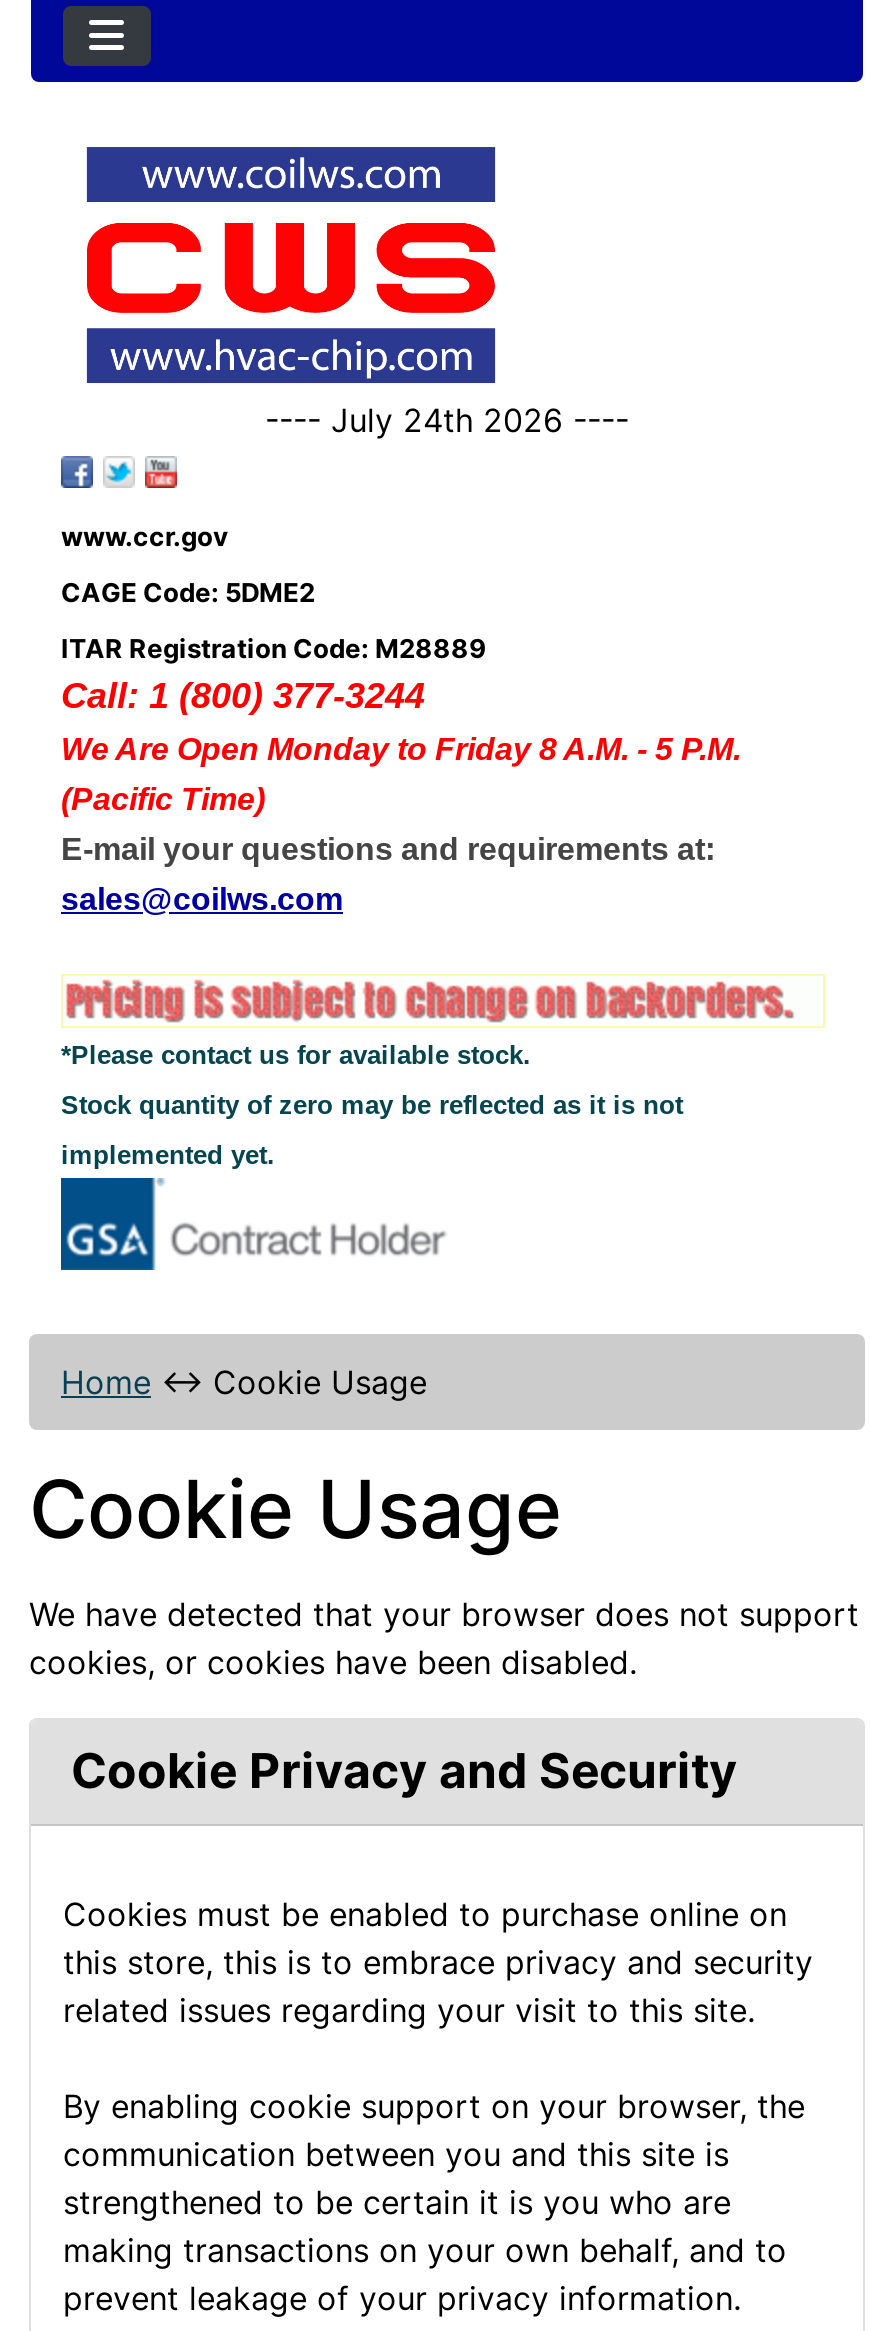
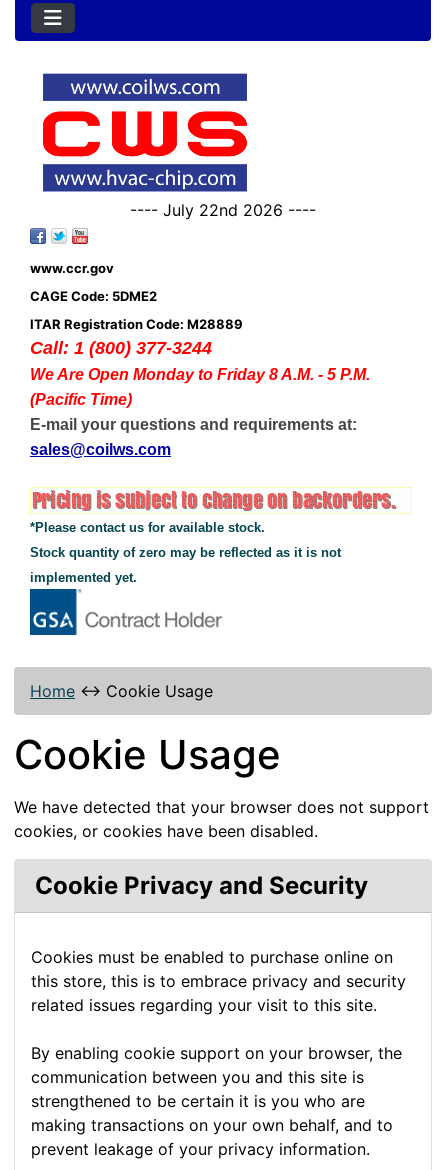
- ---- July 24th 2026 ----
+ ---- July 22nd 2026 ----
